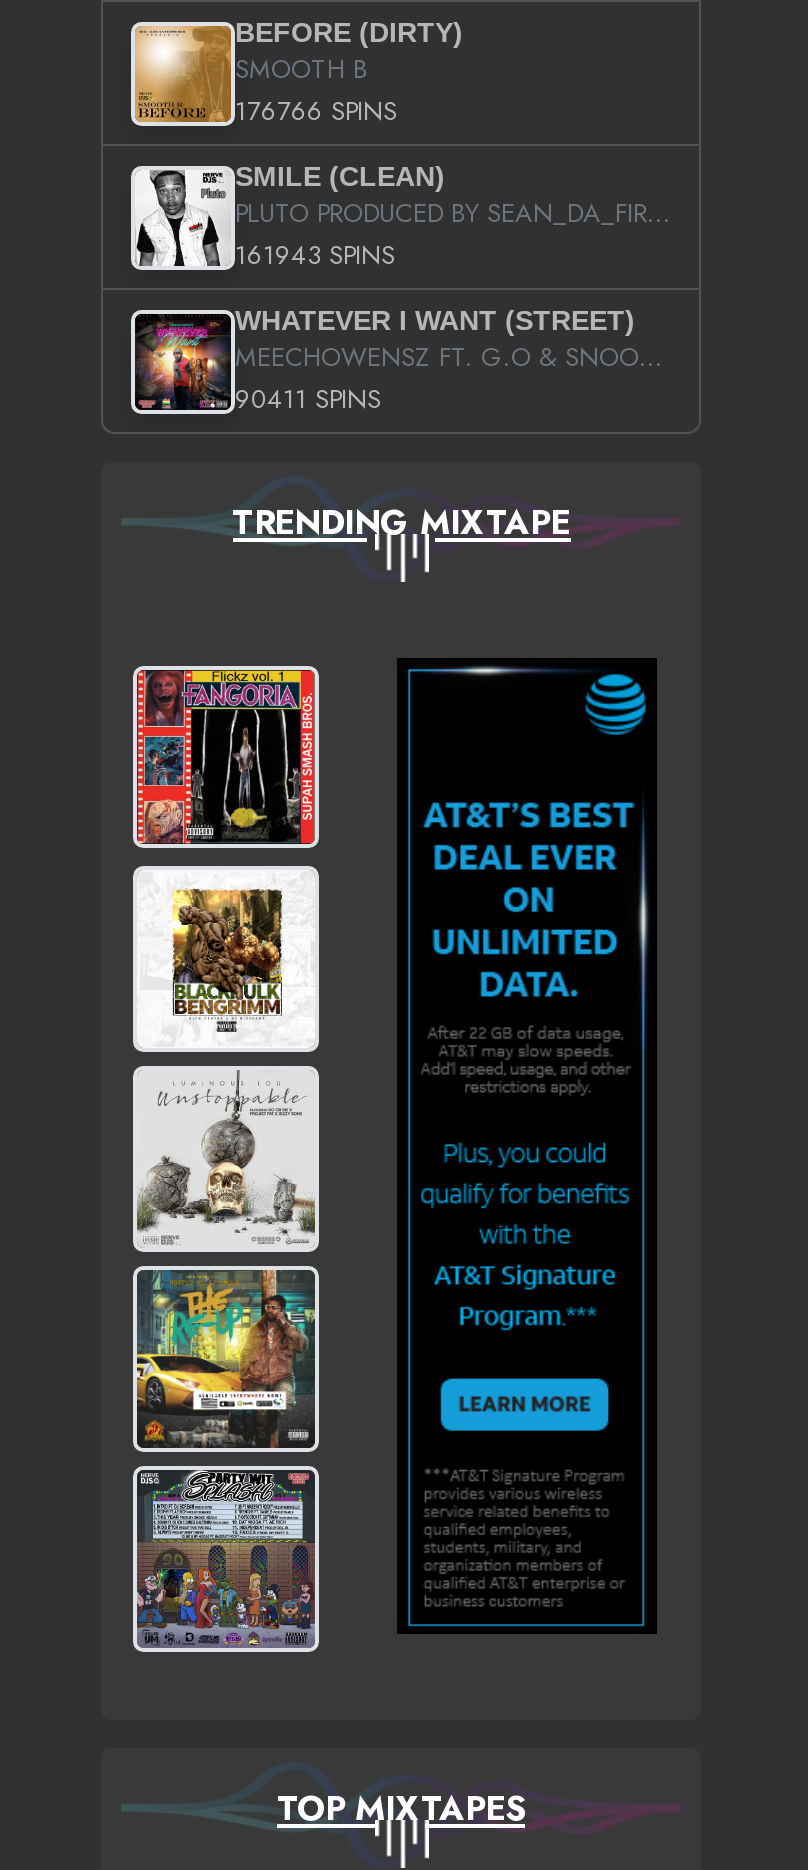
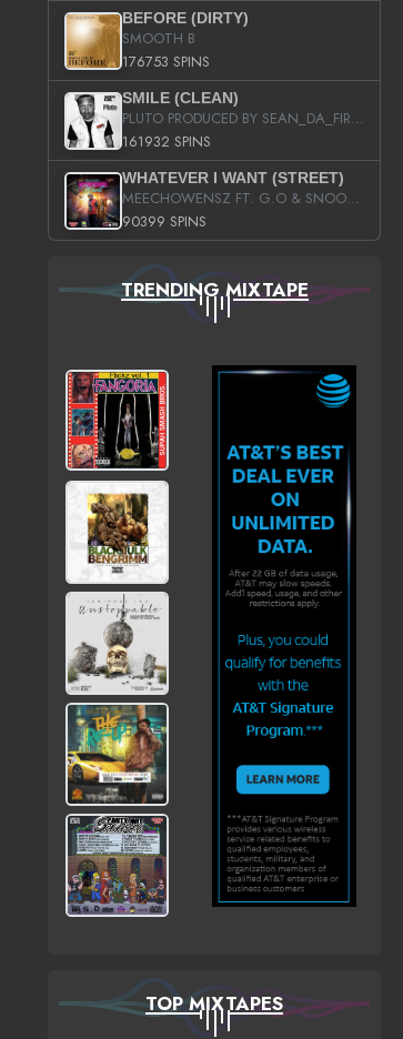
- 176766 SPINS
+ 176753 SPINS

- 161943 SPINS
+ 161932 SPINS

- 90411 SPINS
+ 90399 SPINS
